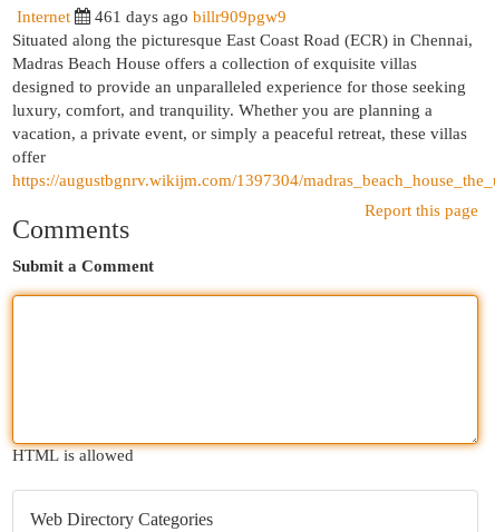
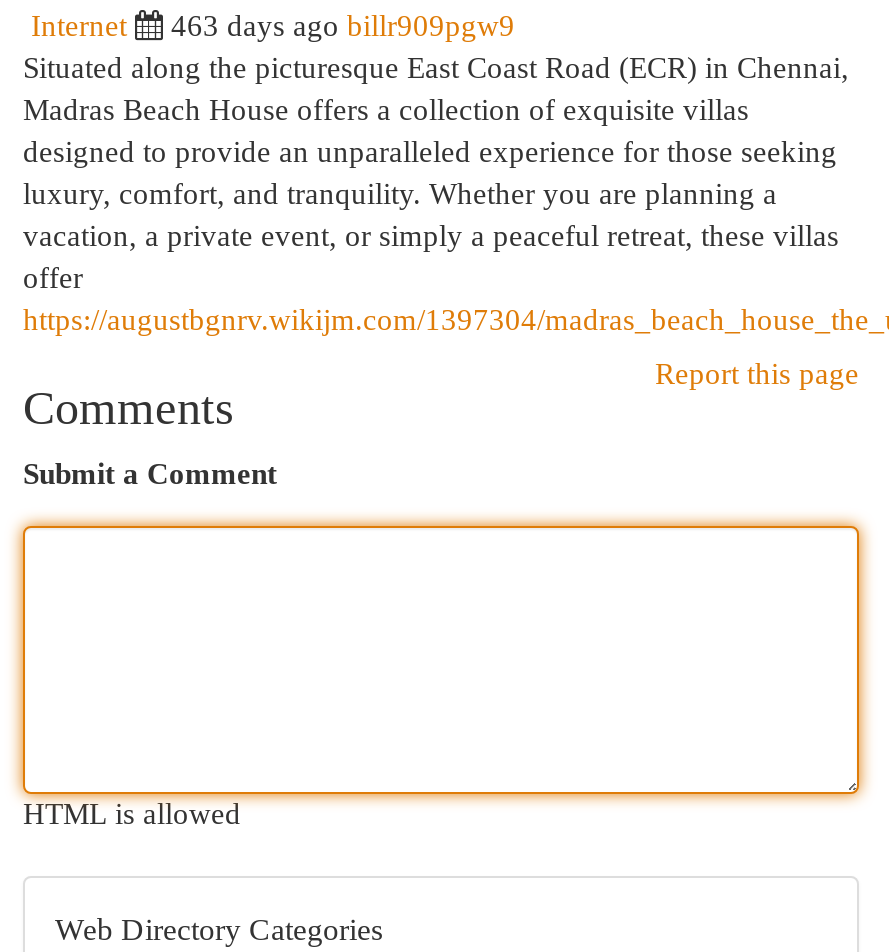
- 461 days ago billr909pgw9
+ 463 days ago billr909pgw9
